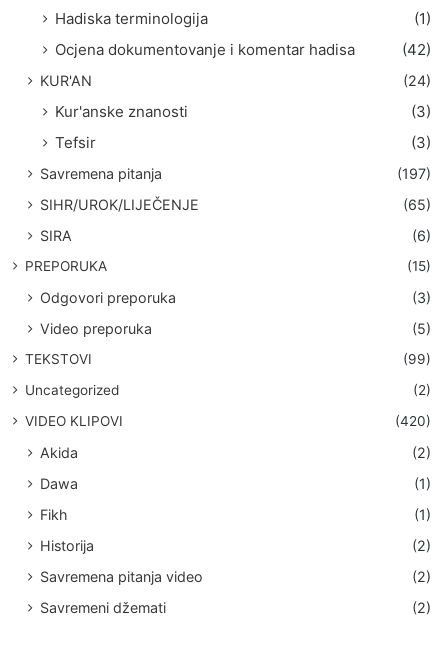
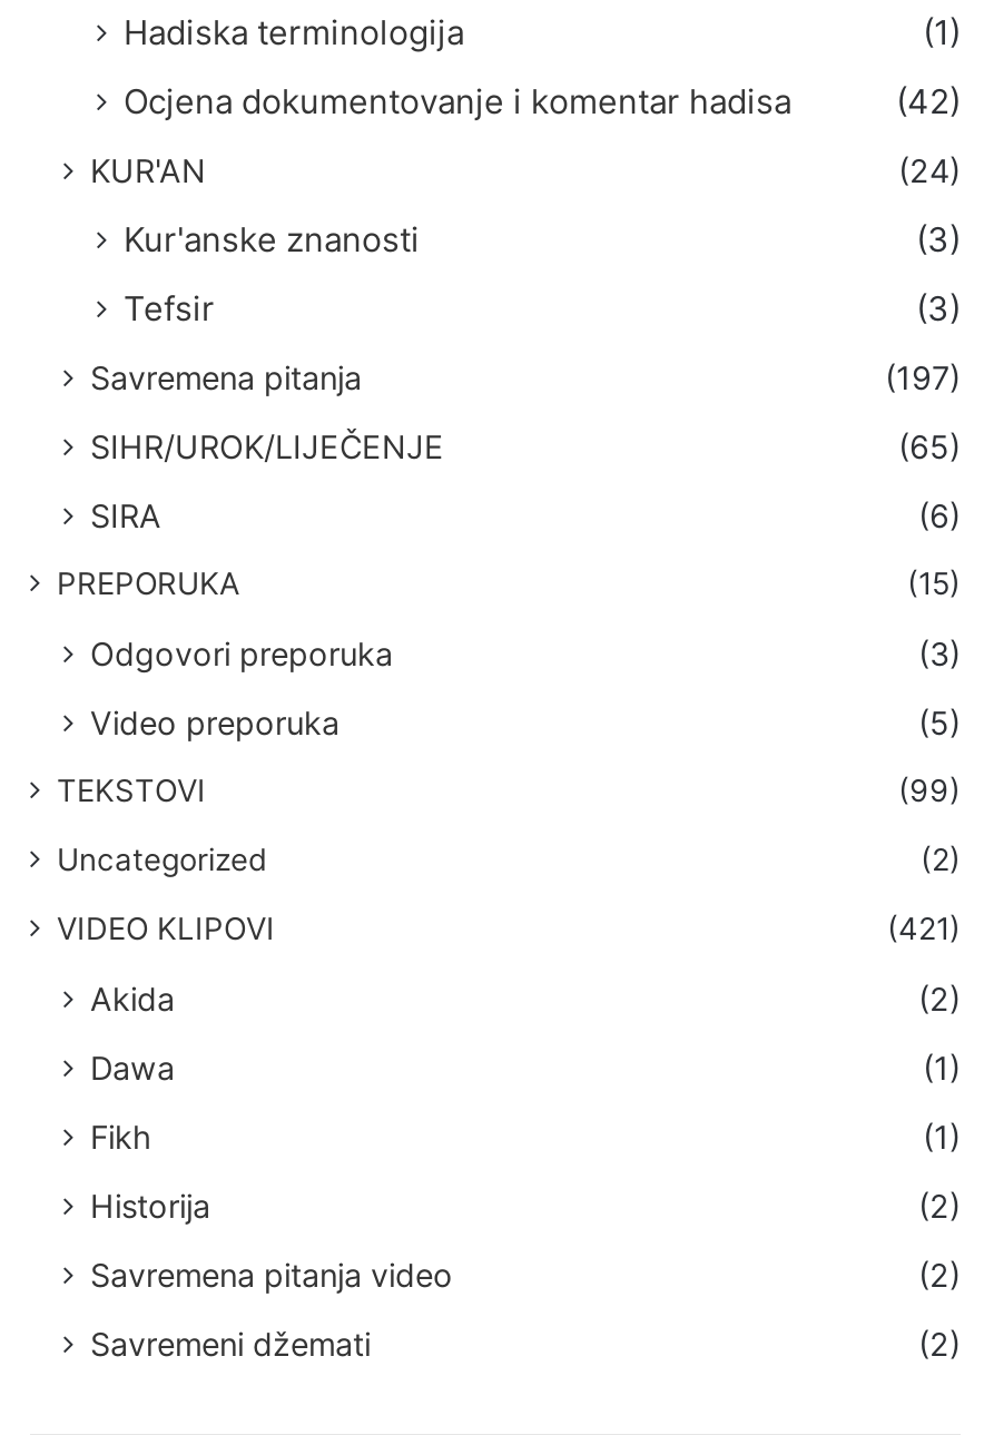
- (420)
+ (421)
